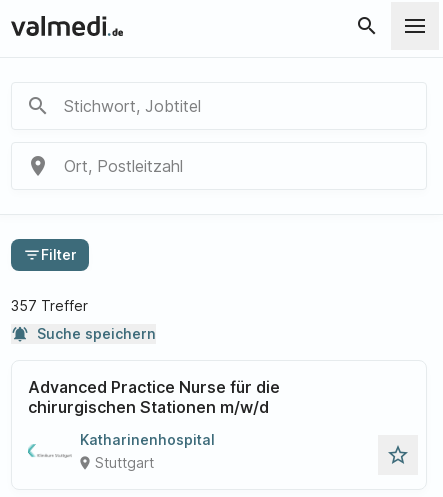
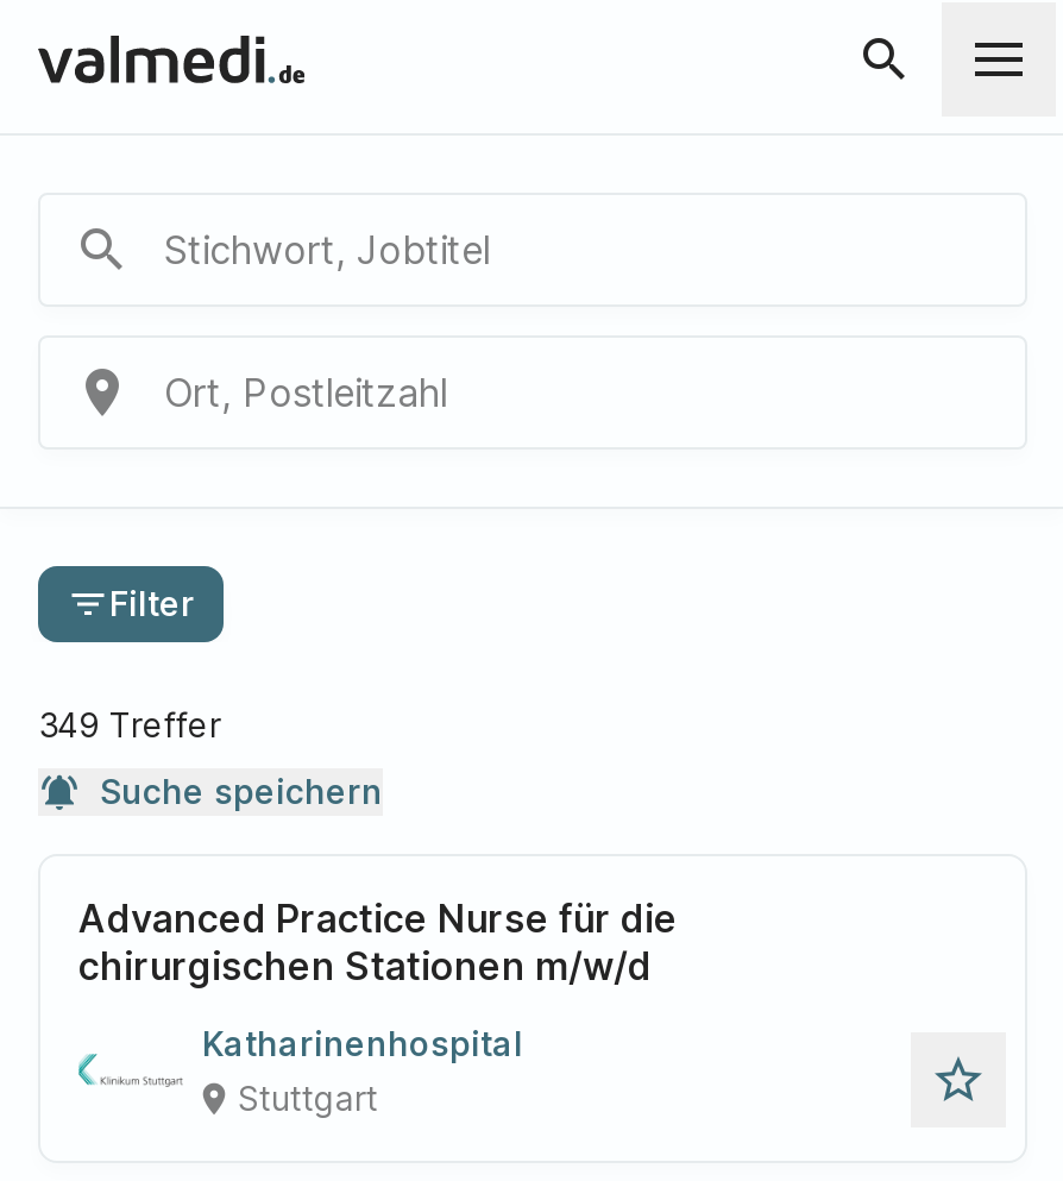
- 357 Treffer
+ 349 Treffer
